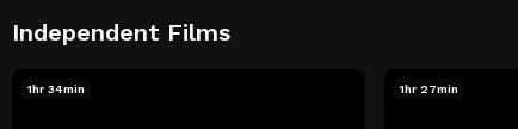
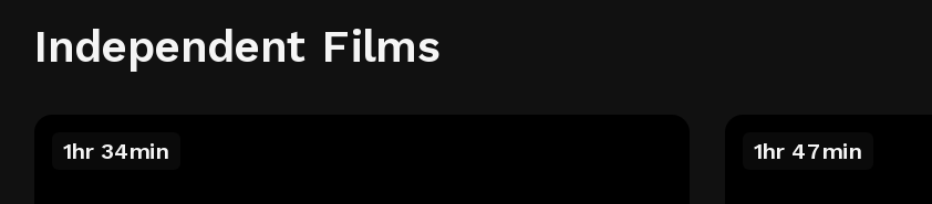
- 1hr 27min
+ 1hr 47min
